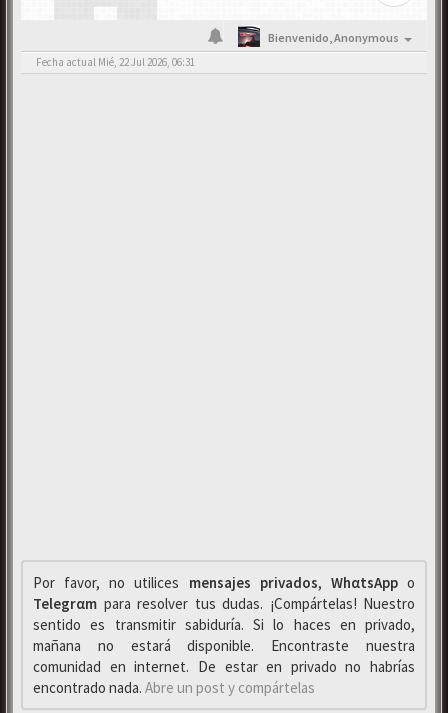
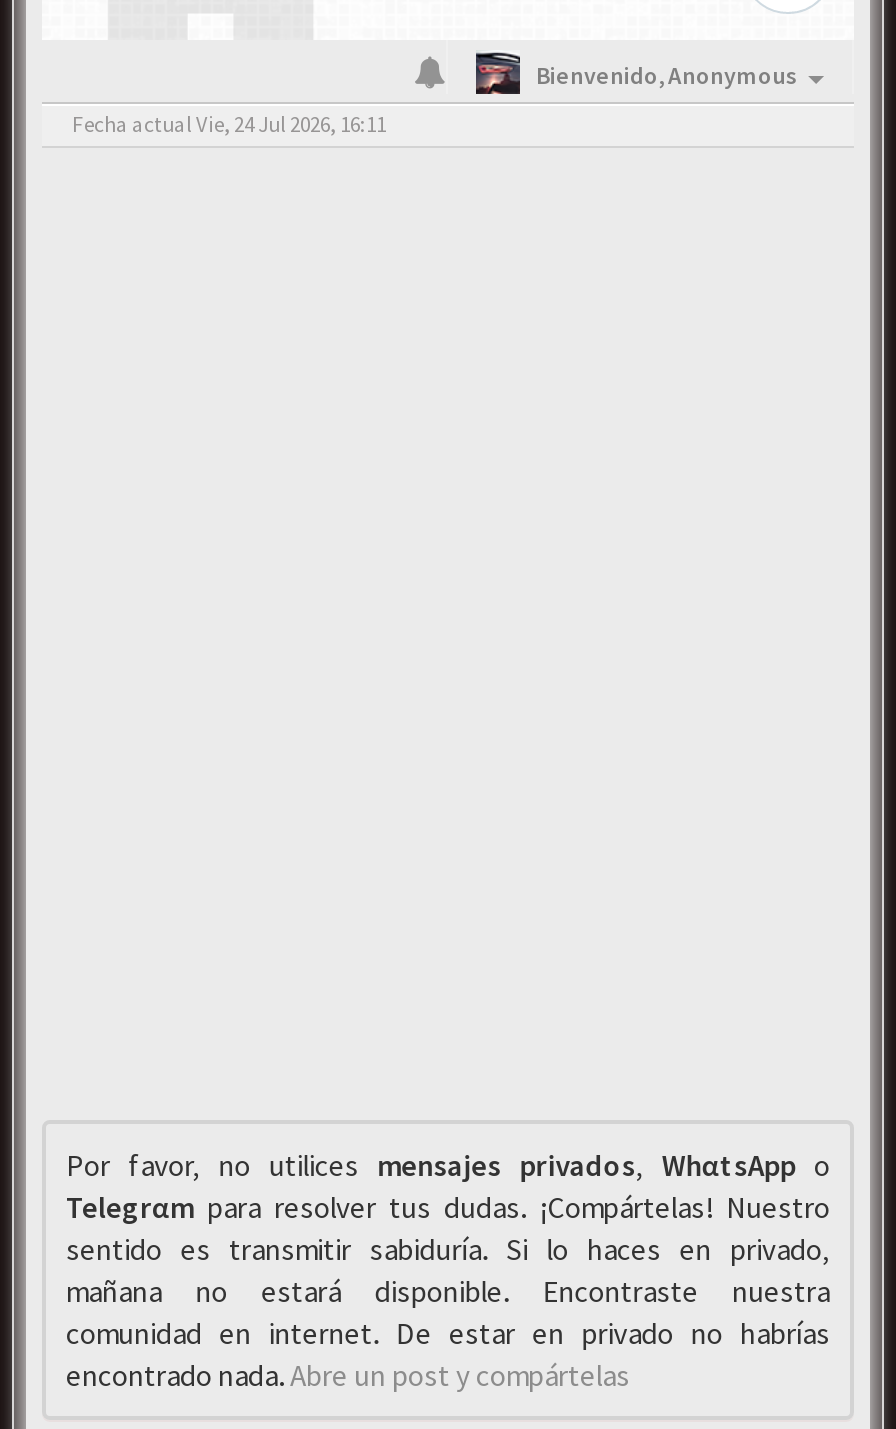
- Fecha actual Mié, 22 Jul 2026, 06:31
+ Fecha actual Vie, 24 Jul 2026, 16:11
